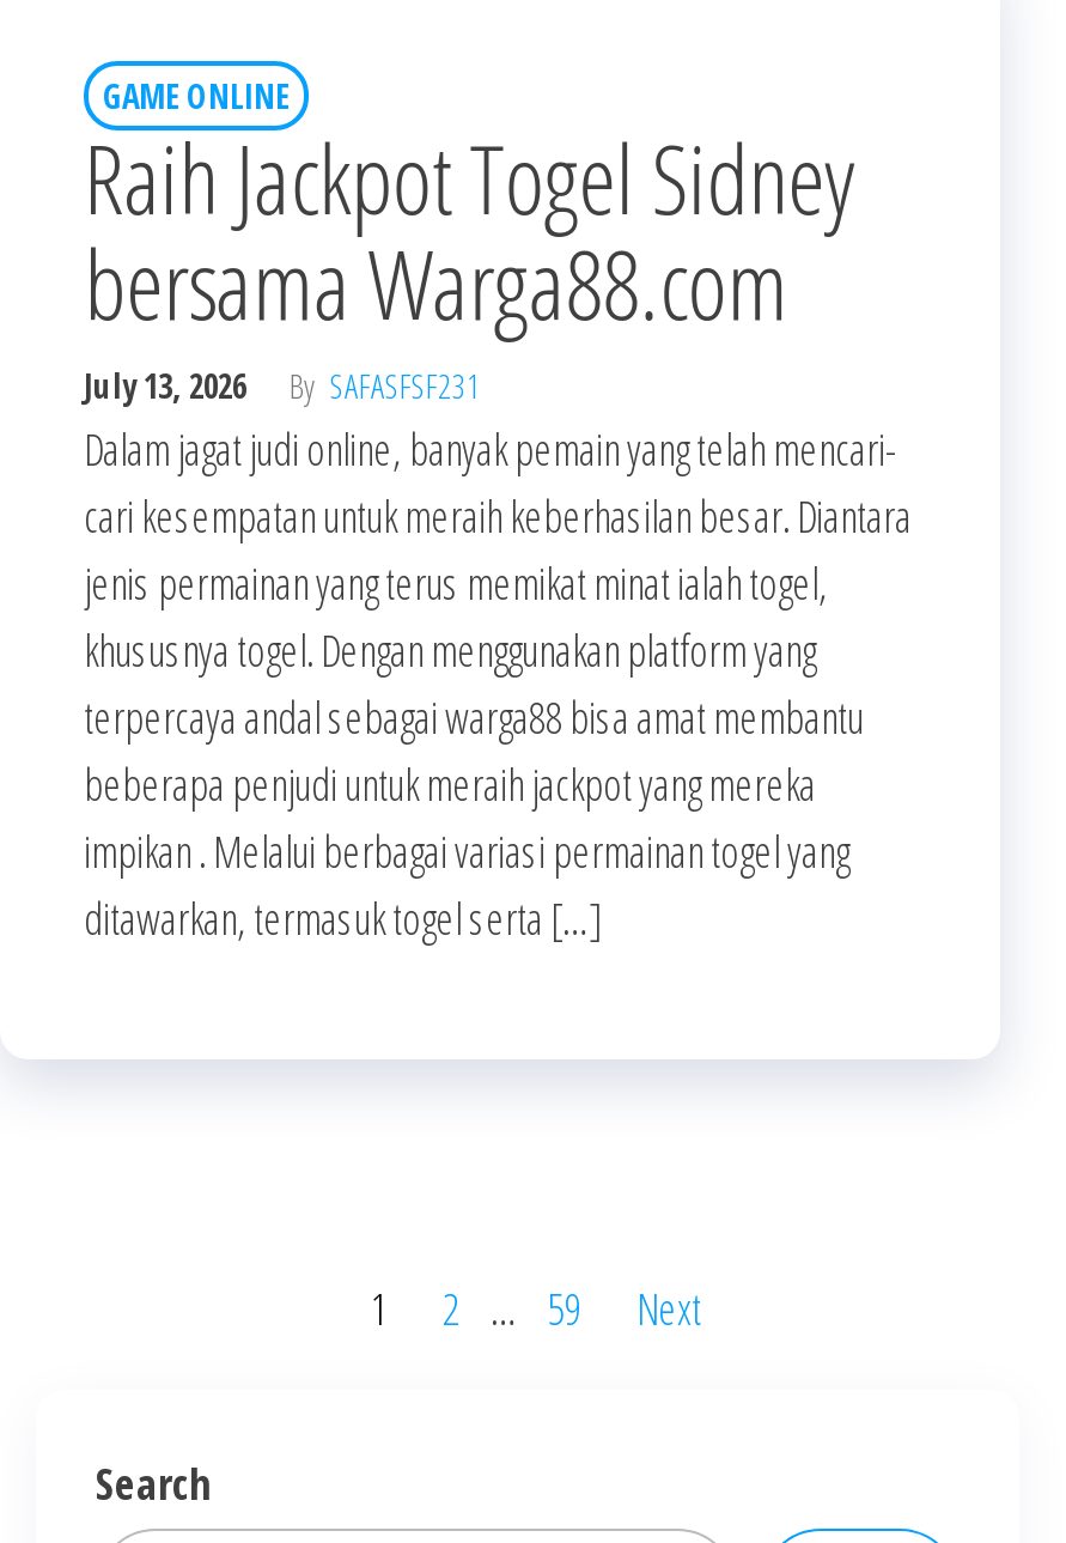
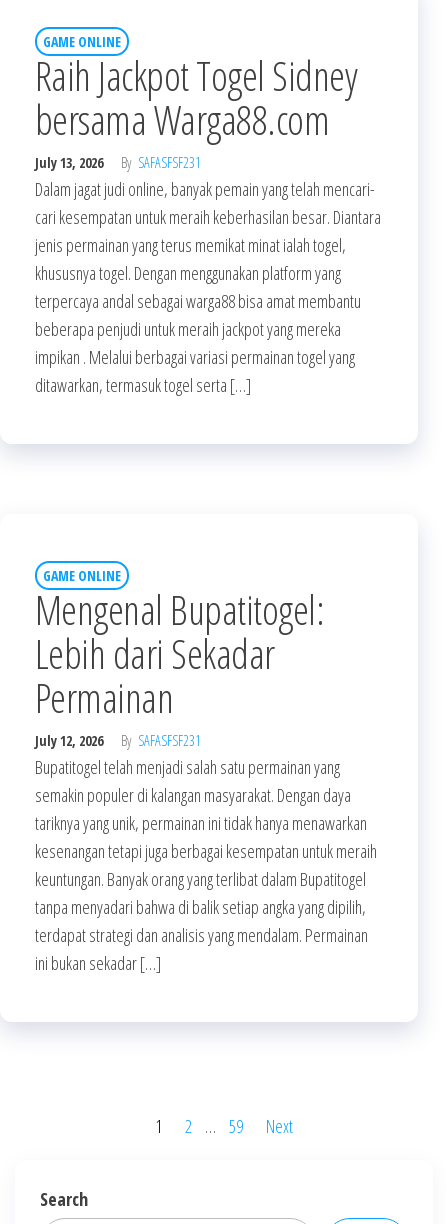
+ GAME ONLINE
+ Mengenal Bupatitogel:
+ Lebih dari Sekadar
+ Permainan
+ July 12, 2026
+ By SAFASFSF231
+ Bupatitogel telah menjadi salah satu permainan yang
+ semakin populer di kalangan masyarakat. Dengan daya
+ tariknya yang unik, permainan ini tidak hanya menawarkan
+ kesenangan tetapi juga berbagai kesempatan untuk meraih
+ keuntungan. Banyak orang yang terlibat dalam Bupatitogel
+ tanpa menyadari bahwa di balik setiap angka yang dipilih,
+ terdapat strategi dan analisis yang mendalam. Permainan
+ ini bukan sekadar […]
